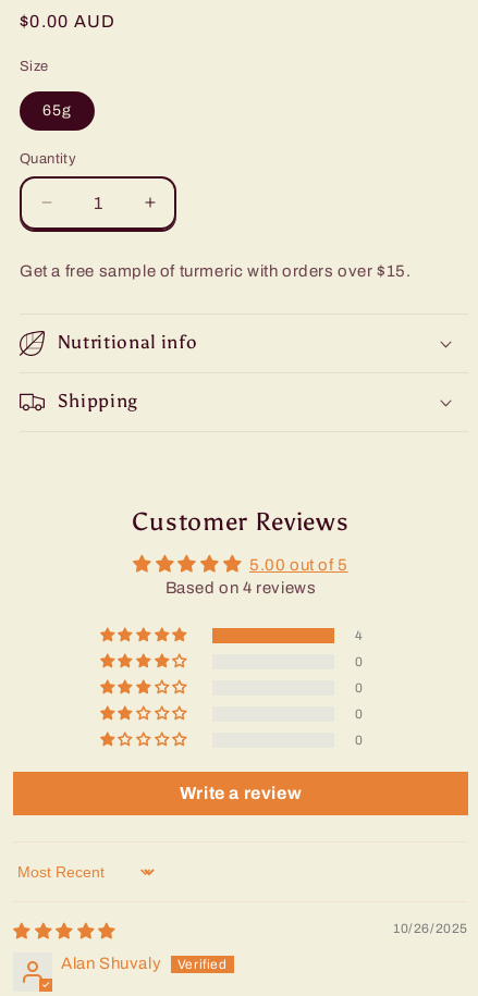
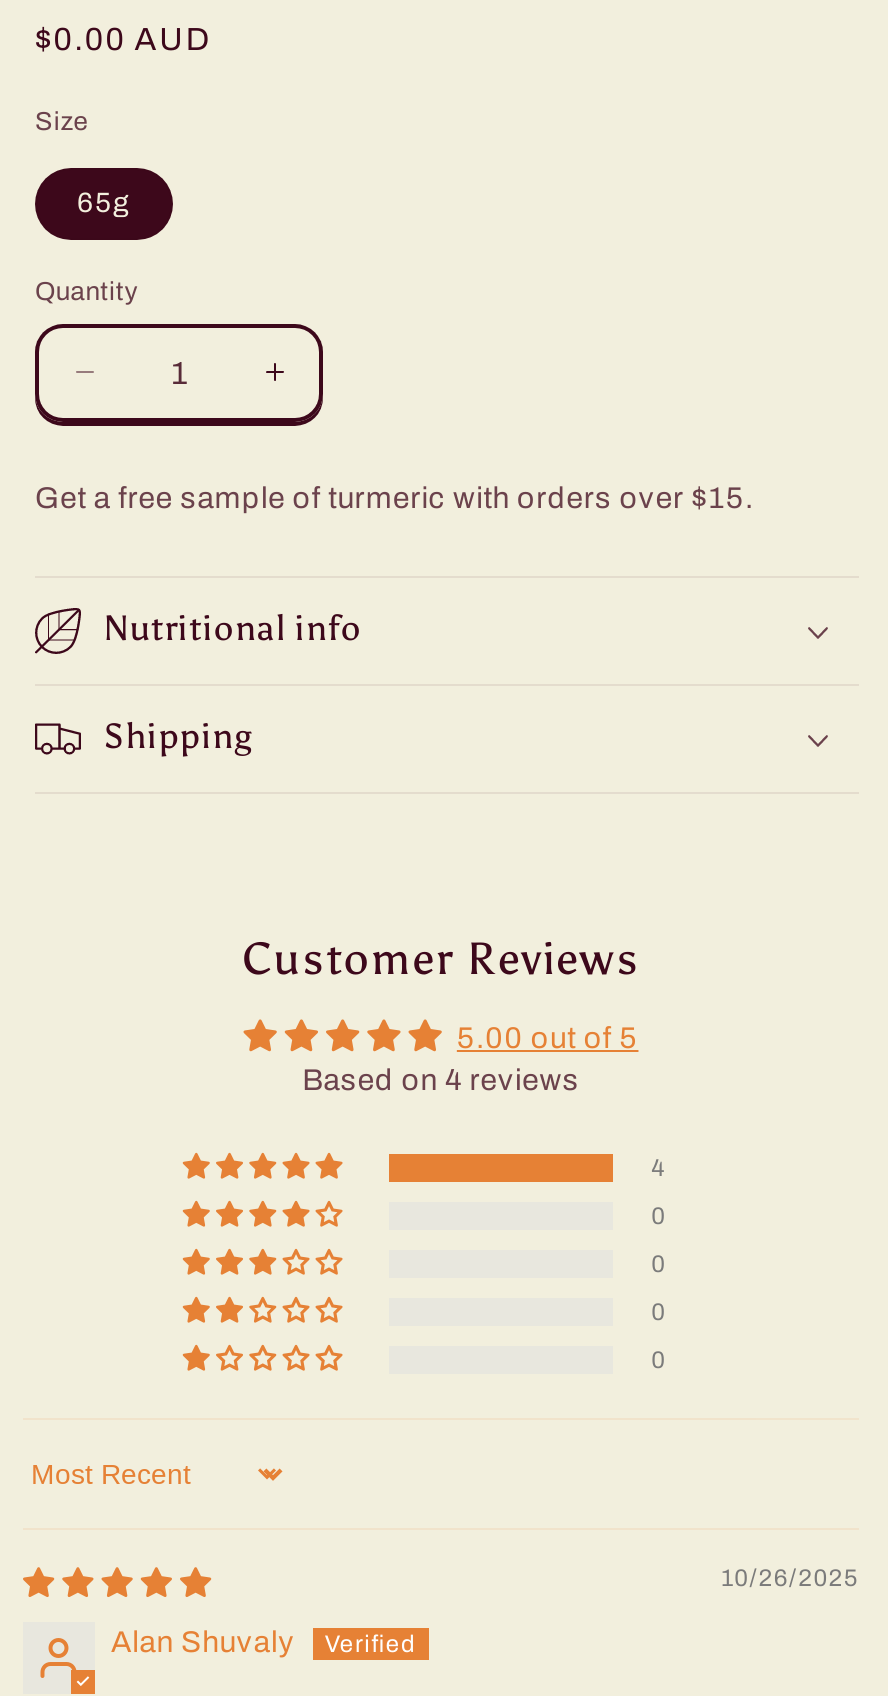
- Write a review
